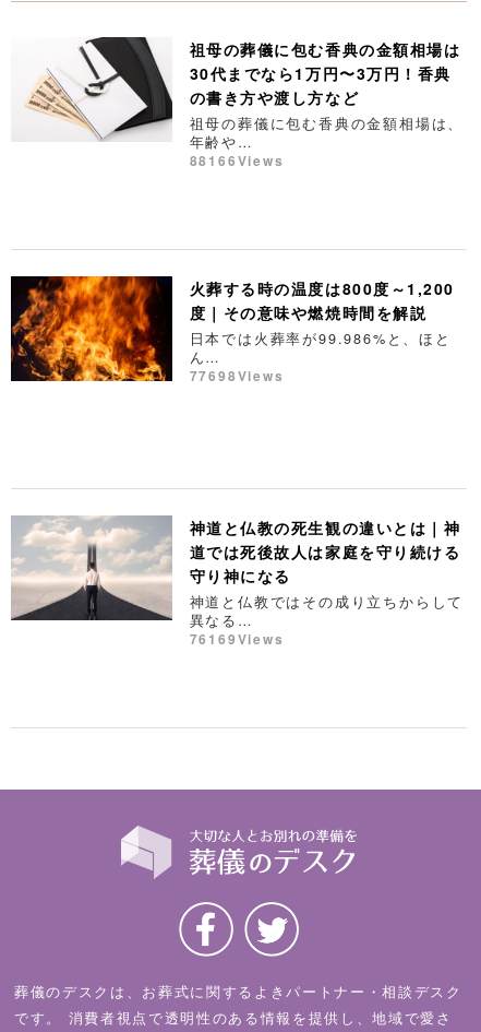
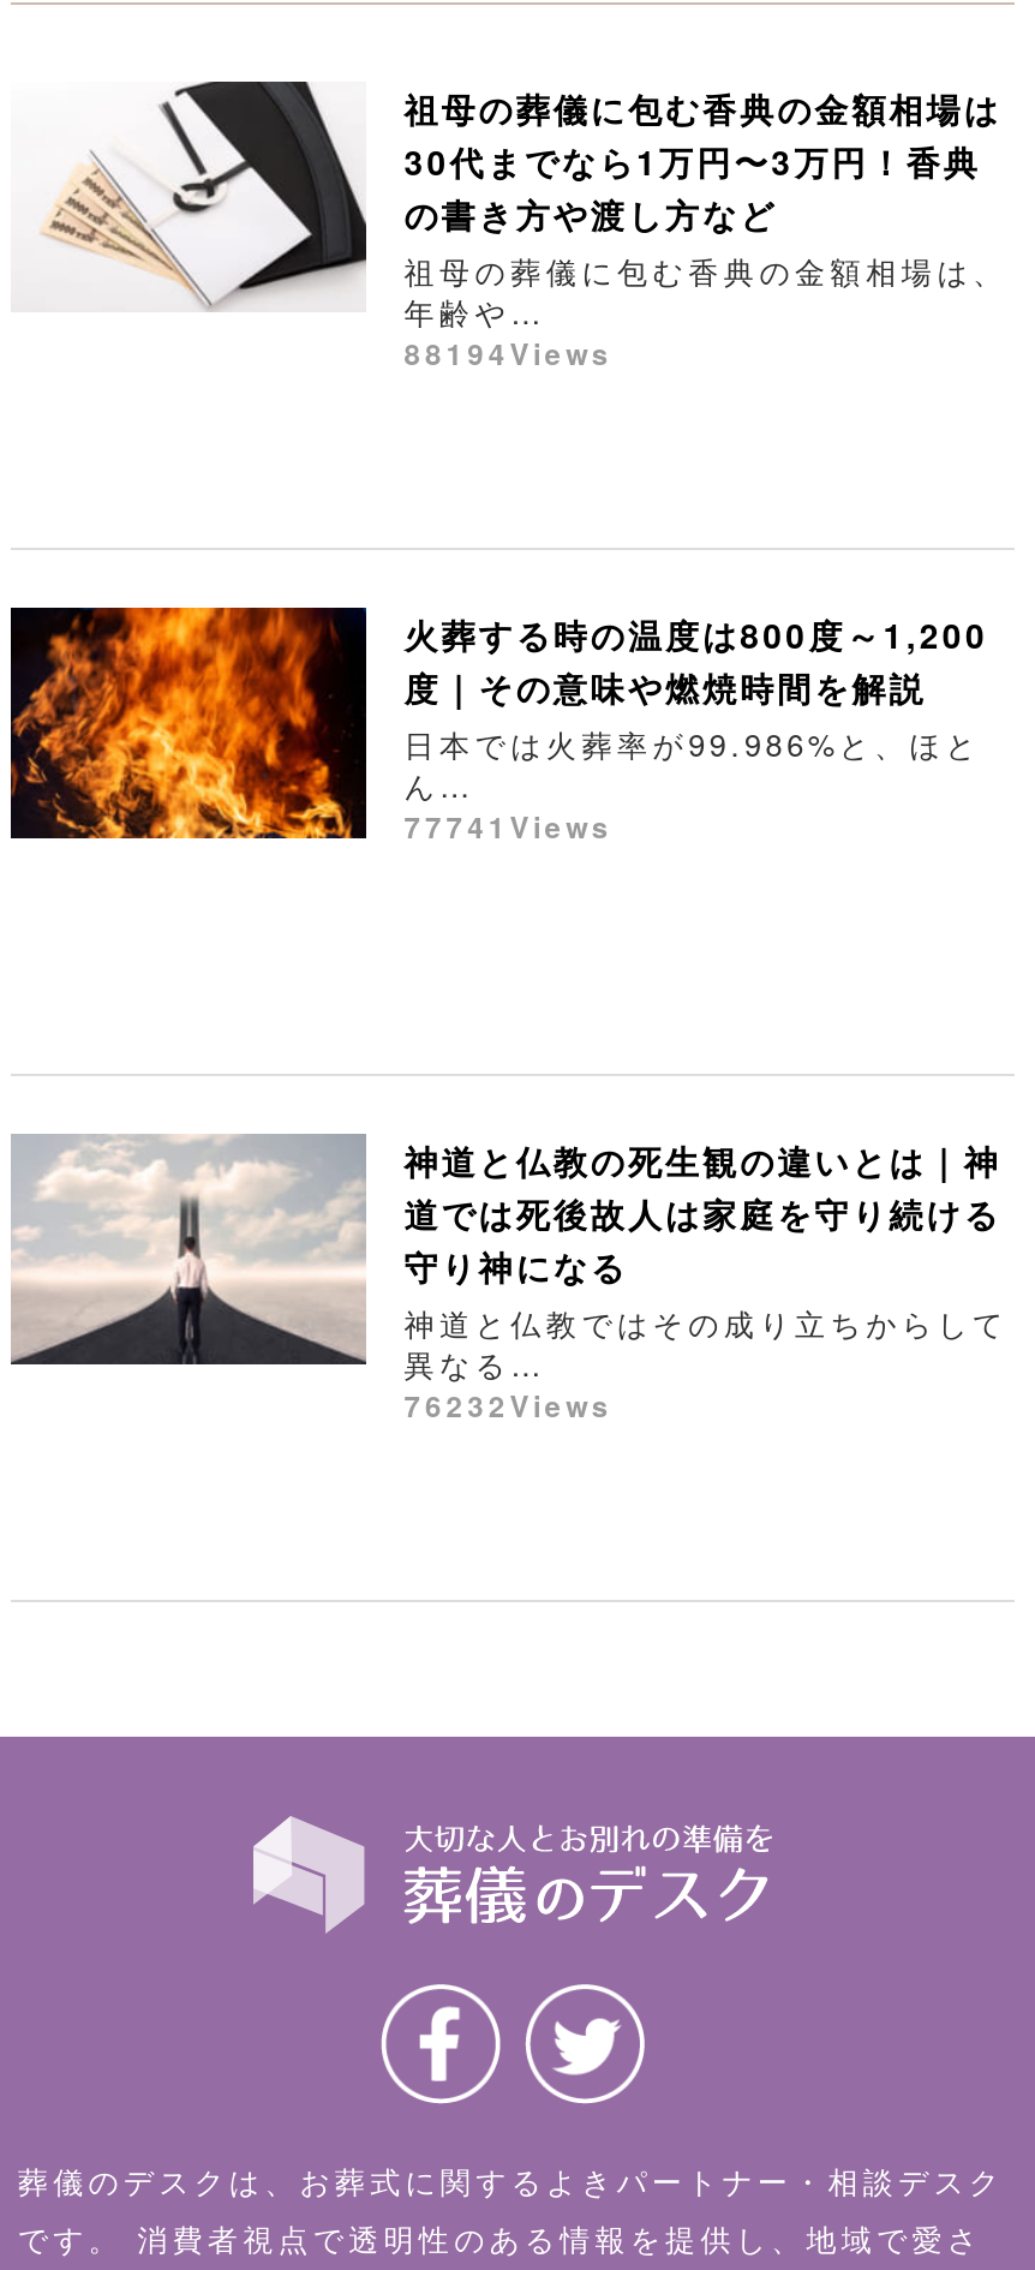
- 88166Views
+ 88194Views

- 77698Views
+ 77741Views

- 76169Views
+ 76232Views
